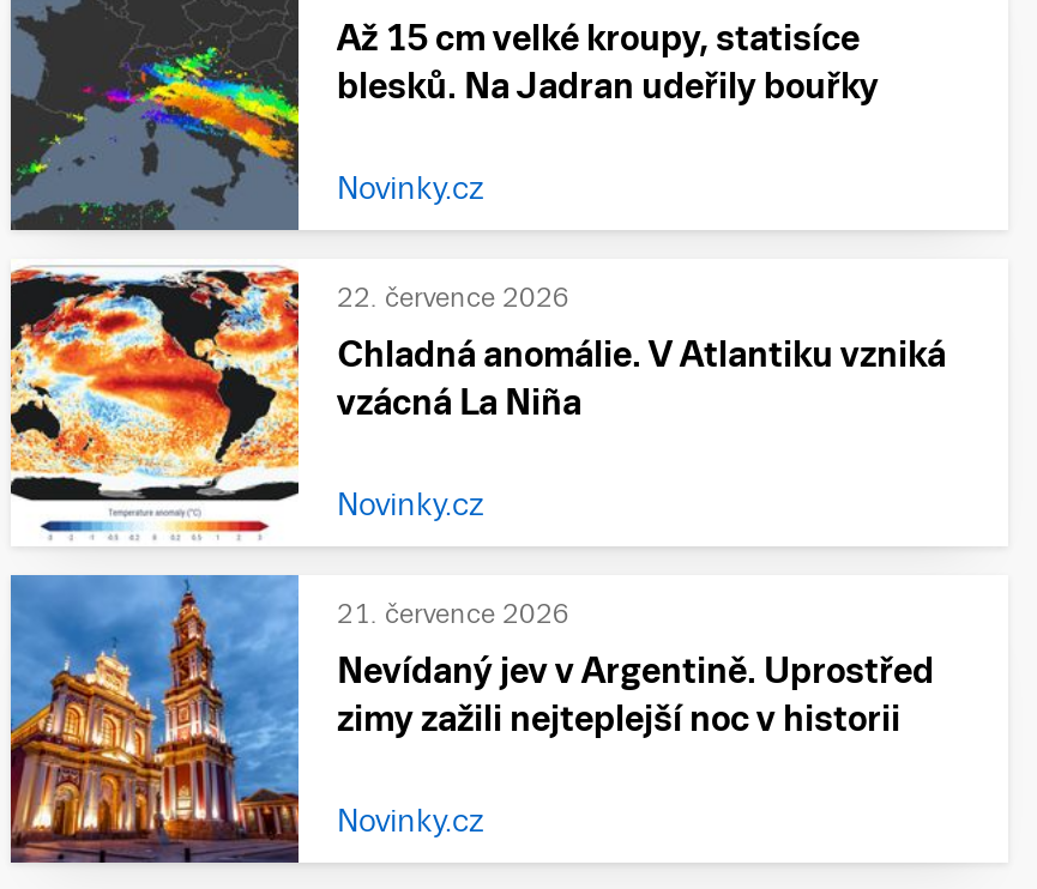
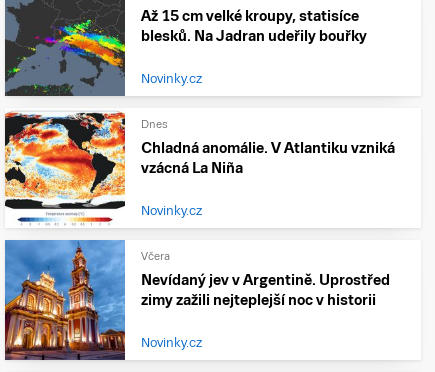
- 22. července 2026
+ Dnes

- 21. července 2026
+ Včera
